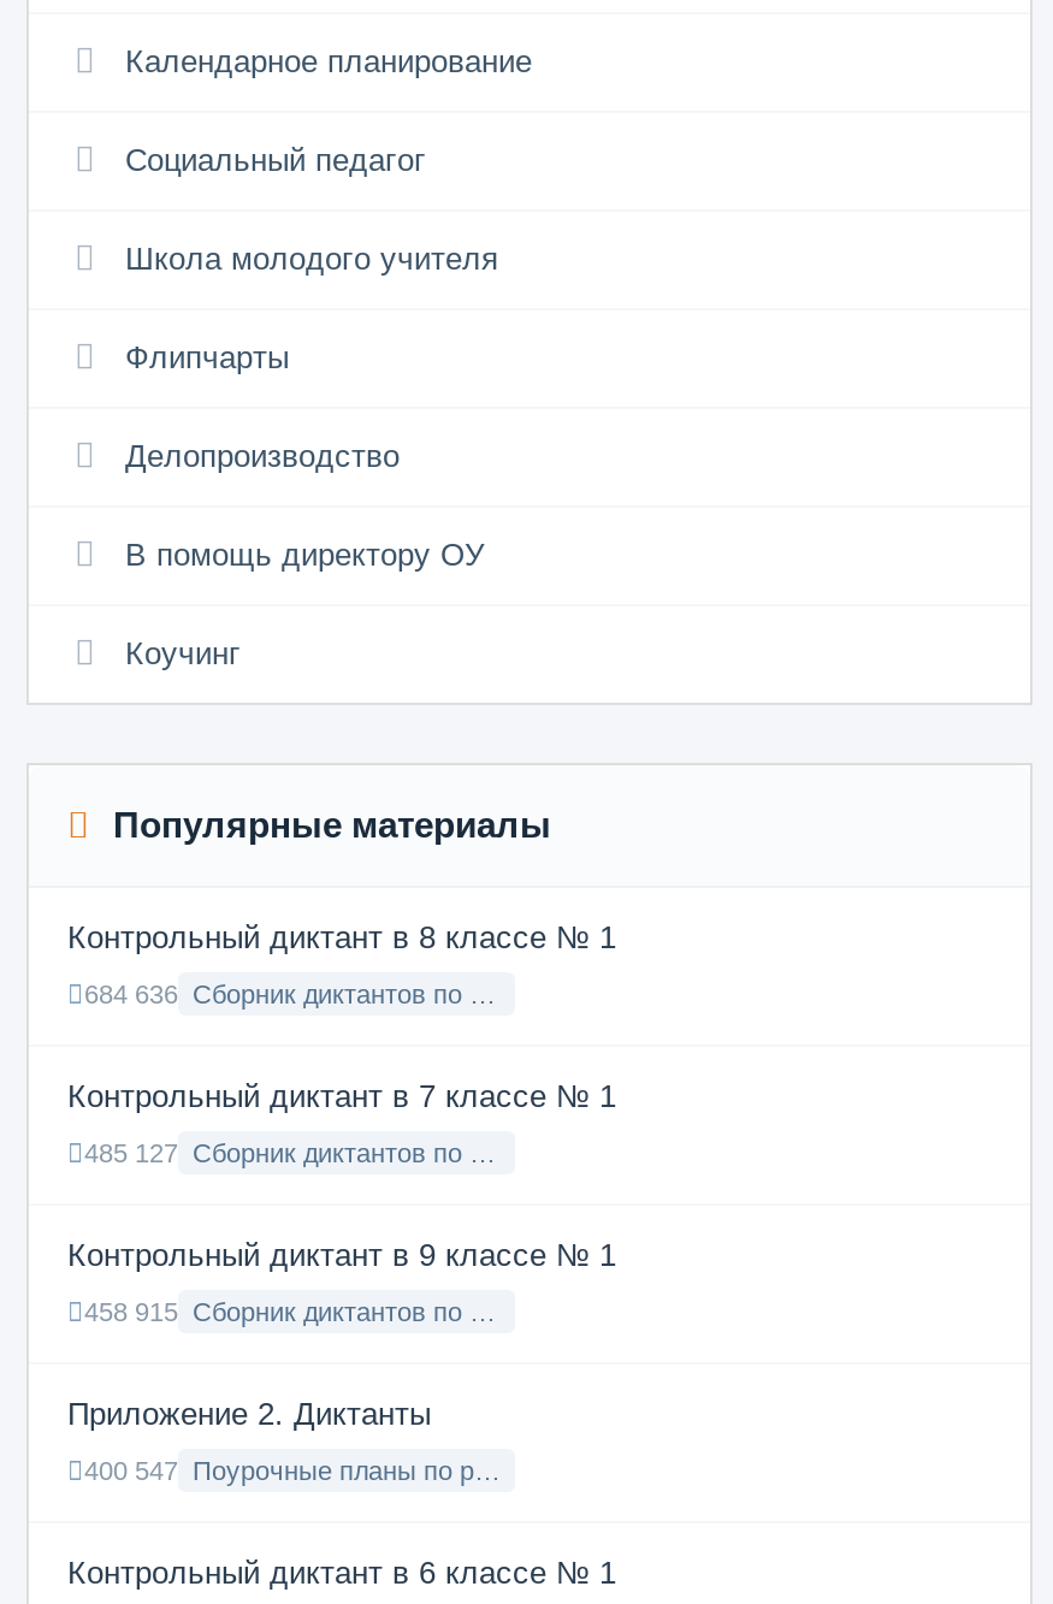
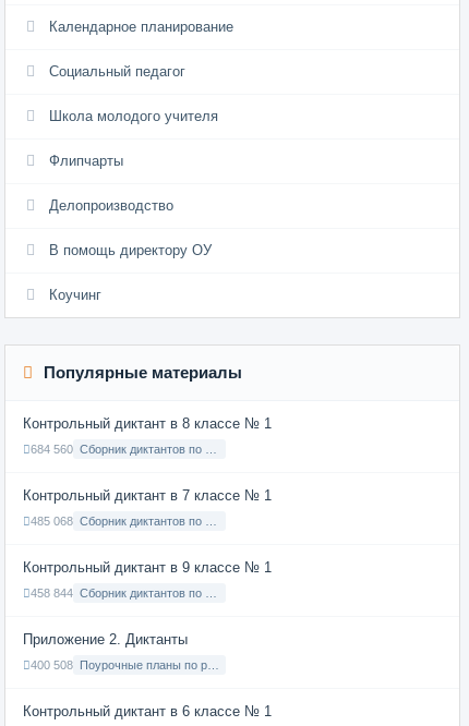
- 684 636
+ 684 560

- 485 127
+ 485 068

- 458 915
+ 458 844

- 400 547
+ 400 508
